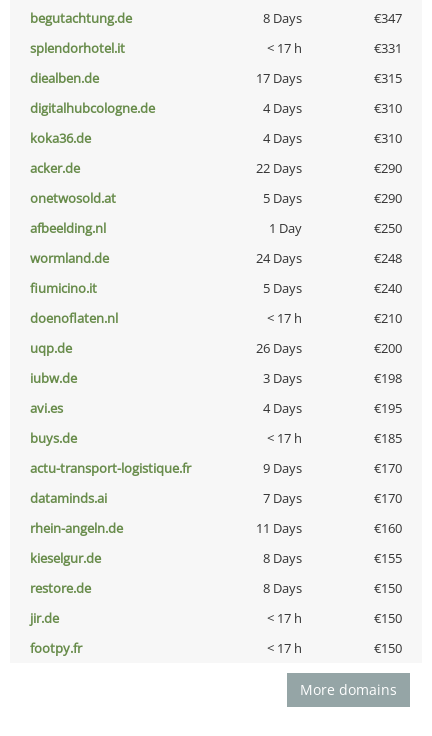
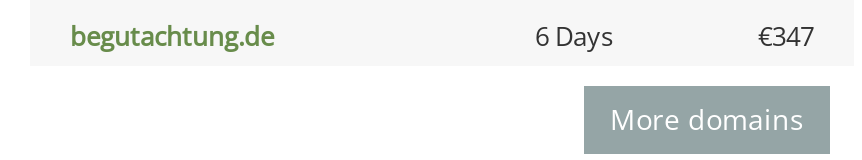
- 8 Days
+ 6 Days

- splendorhotel.it
- < 17 h
- €331
- diealben.de
- 17 Days
- €315
- digitalhubcologne.de
- 4 Days
- €310
- koka36.de
- 4 Days
- €310
- acker.de
- 22 Days
- €290
- onetwosold.at
- 5 Days
- €290
- afbeelding.nl
- 1 Day
- €250
- wormland.de
- 24 Days
- €248
- fiumicino.it
- 5 Days
- €240
- doenoflaten.nl
- < 17 h
- €210
- uqp.de
- 26 Days
- €200
- iubw.de
- 3 Days
- €198
- avi.es
- 4 Days
- €195
- buys.de
- < 17 h
- €185
- actu-transport-logistique.fr
- 9 Days
- €170
- dataminds.ai
- 7 Days
- €170
- rhein-angeln.de
- 11 Days
- €160
- kieselgur.de
- 8 Days
- €155
- restore.de
- 8 Days
- €150
- jir.de
- < 17 h
- €150
- footpy.fr
- < 17 h
- €150
